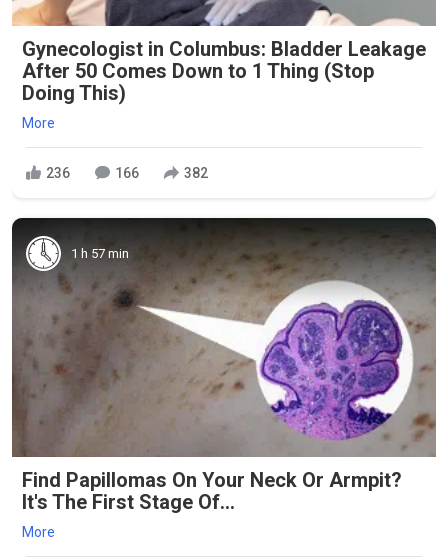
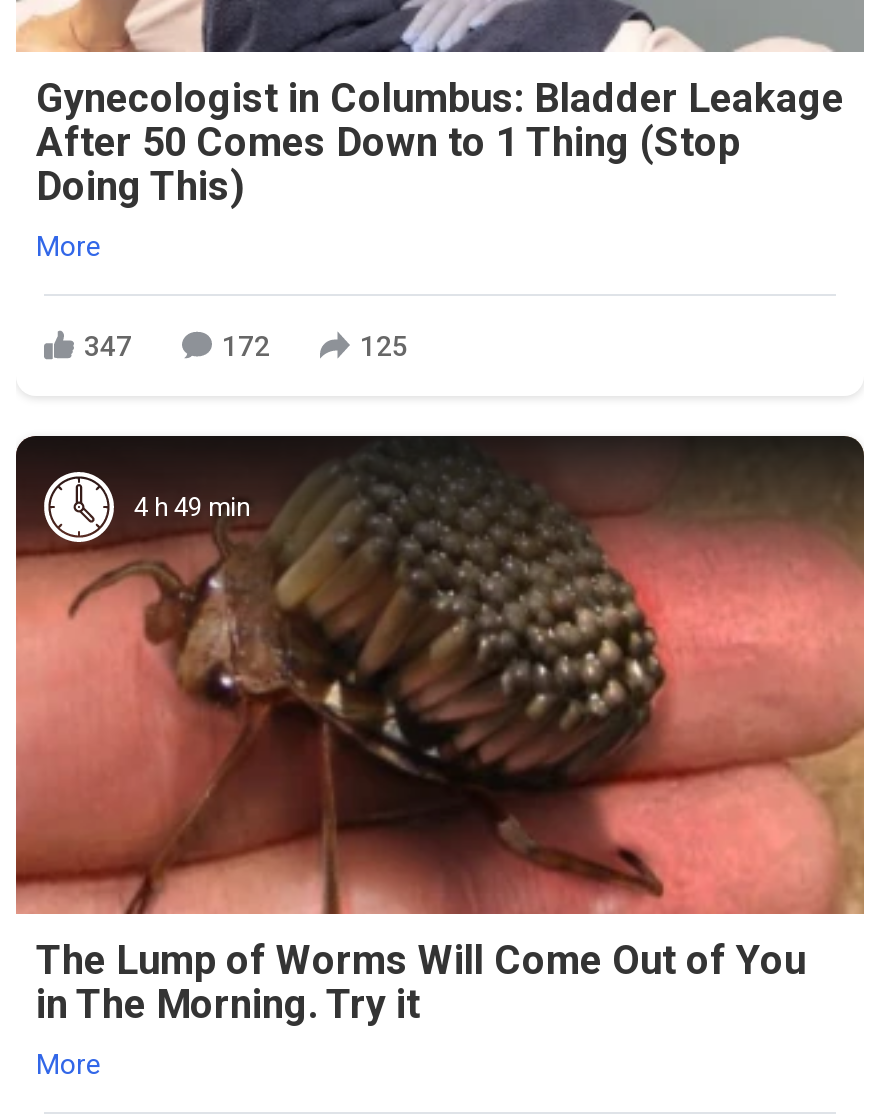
- 236
- 166
- 382
+ 347
+ 172
+ 125

- [image]
- 1 h 57 min
+ [image]
+ 4 h 49 min

- Find Papillomas On Your Neck Or Armpit?
- It's The First Stage Of...
+ The Lump of Worms Will Come Out of You
+ in The Morning. Try it
